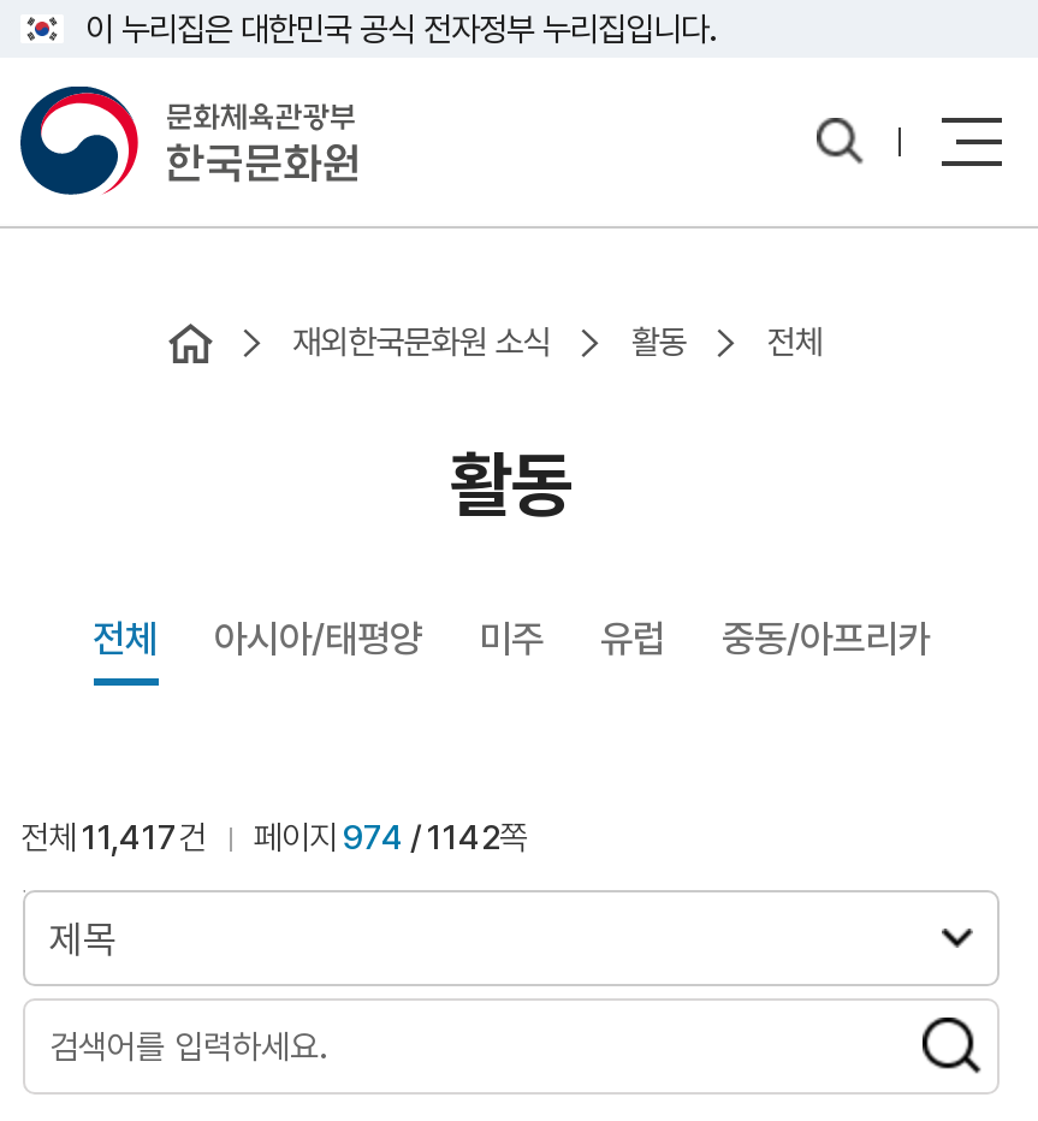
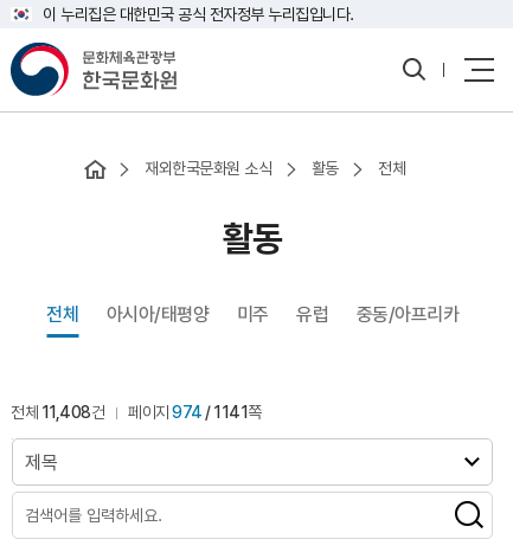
- 전체 11,417건
+ 전체 11,408건

- 페이지 974 / 1142쪽
+ 페이지 974 / 1141쪽
